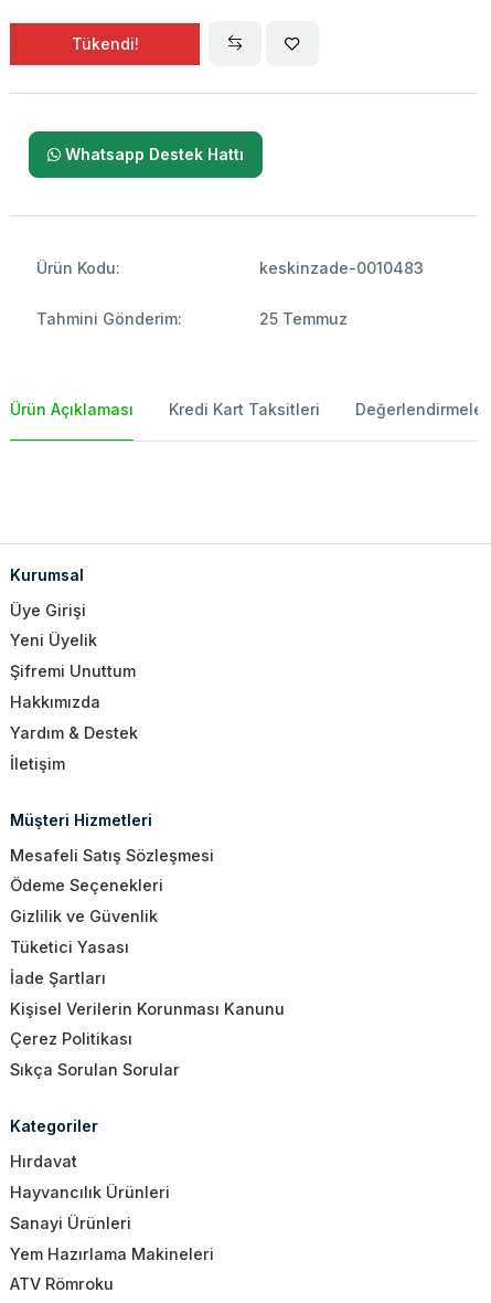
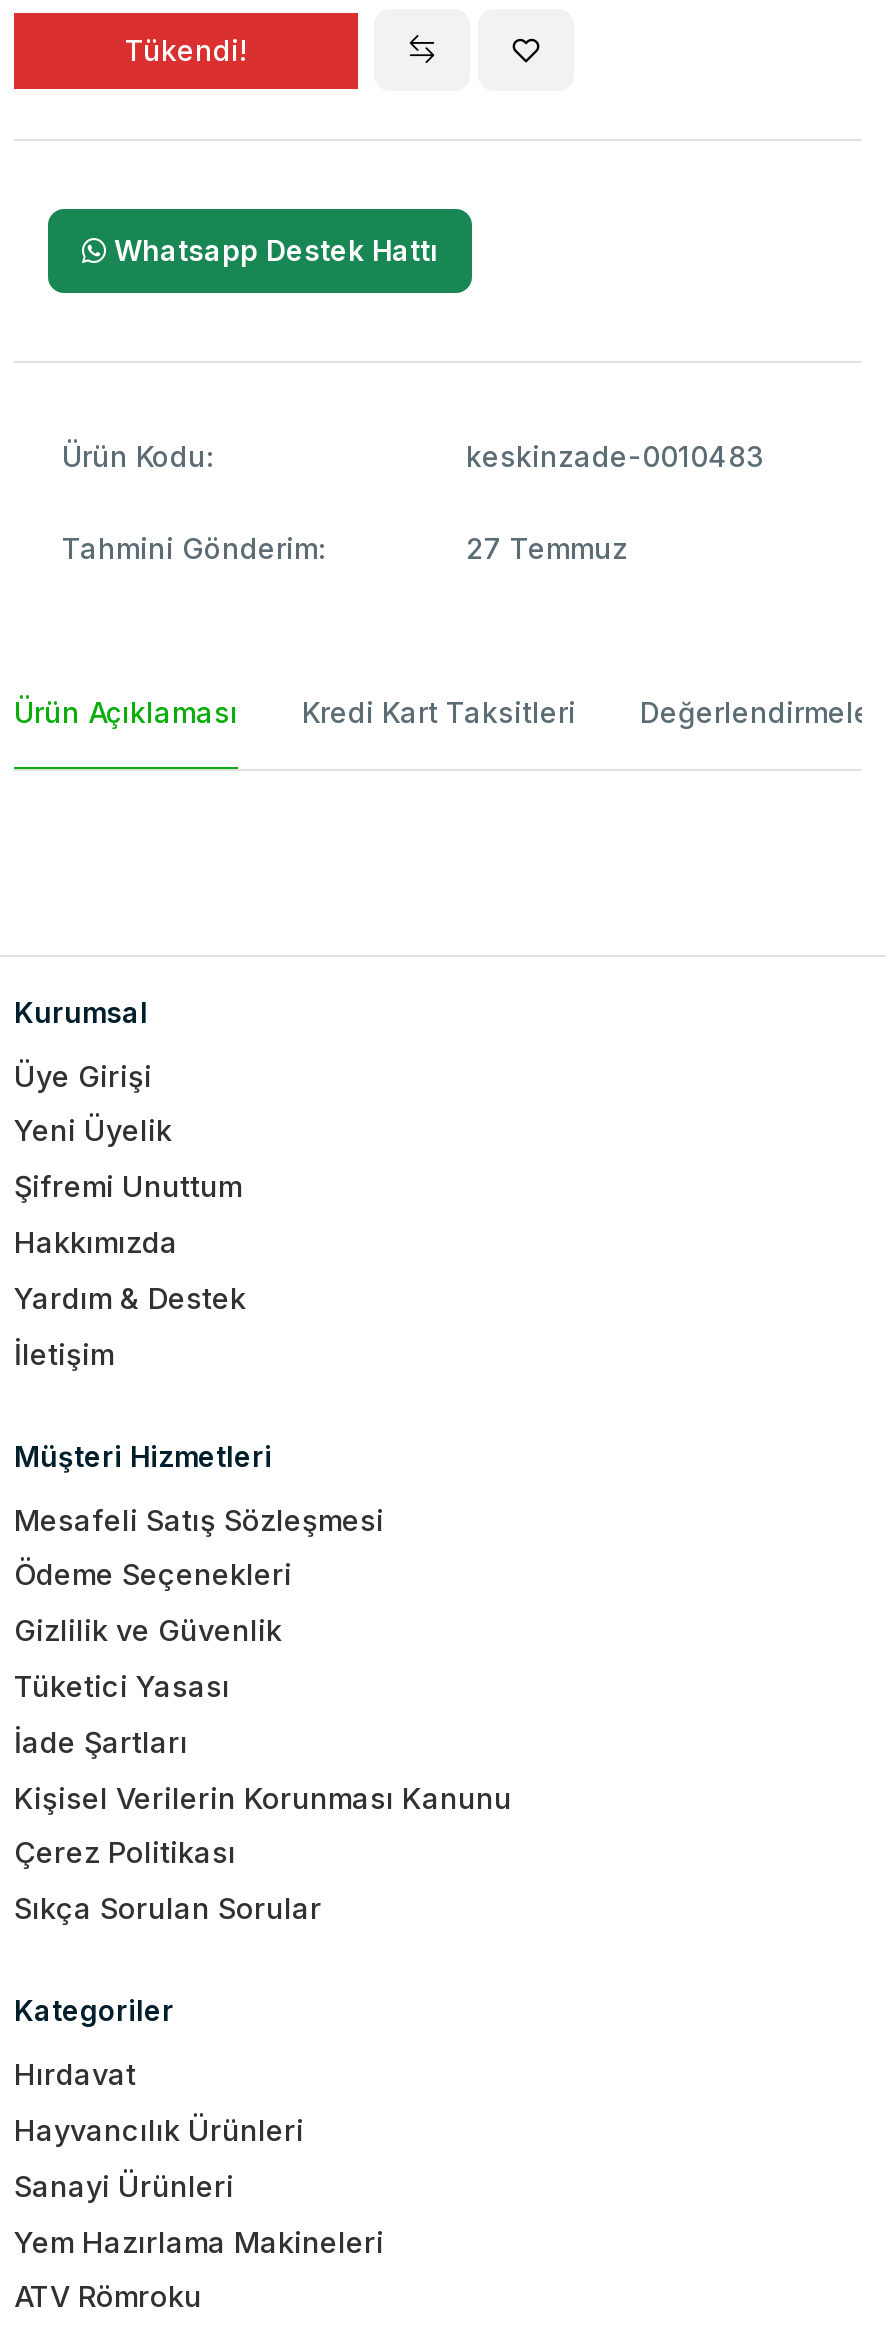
- 25 Temmuz
+ 27 Temmuz
